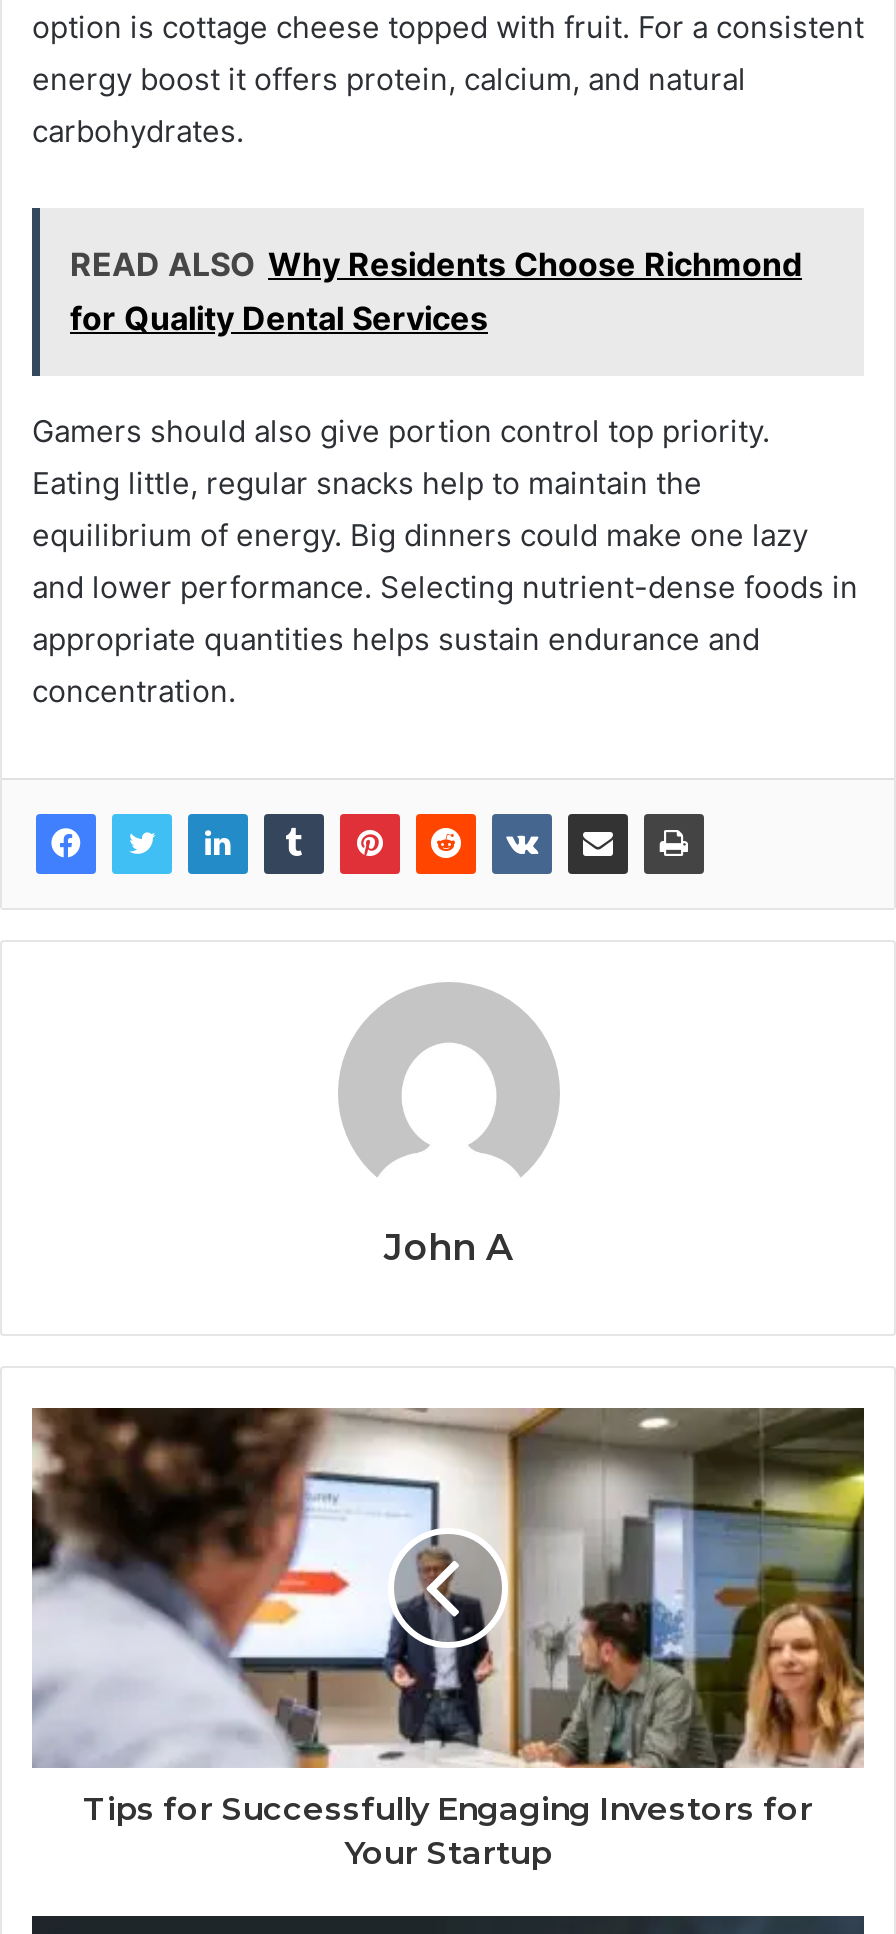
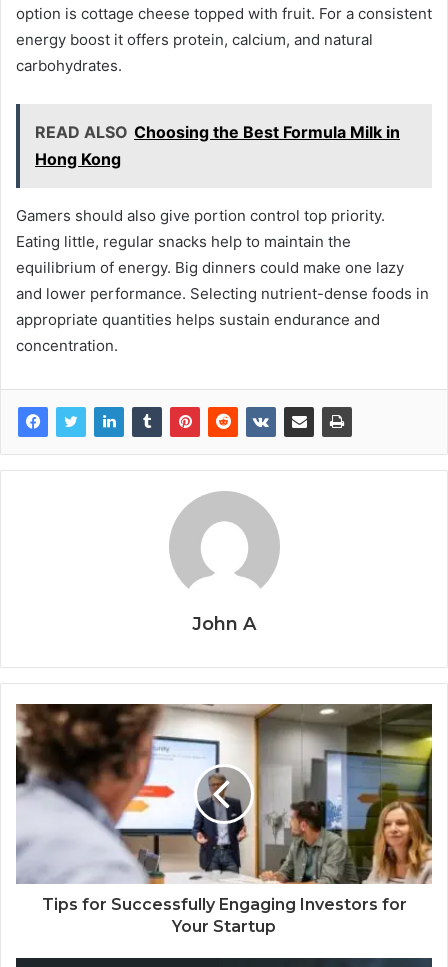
- READ ALSO Why Residents Choose Richmond
- for Quality Dental Services
+ READ ALSO Choosing the Best Formula Milk in
+ Hong Kong
